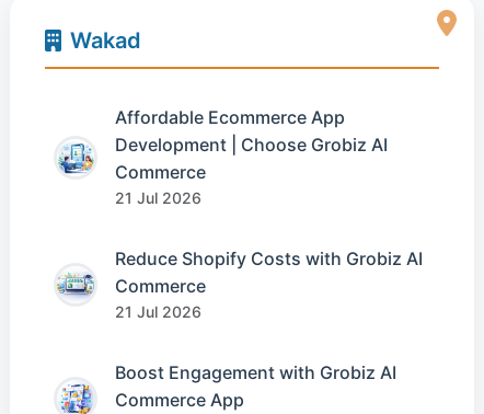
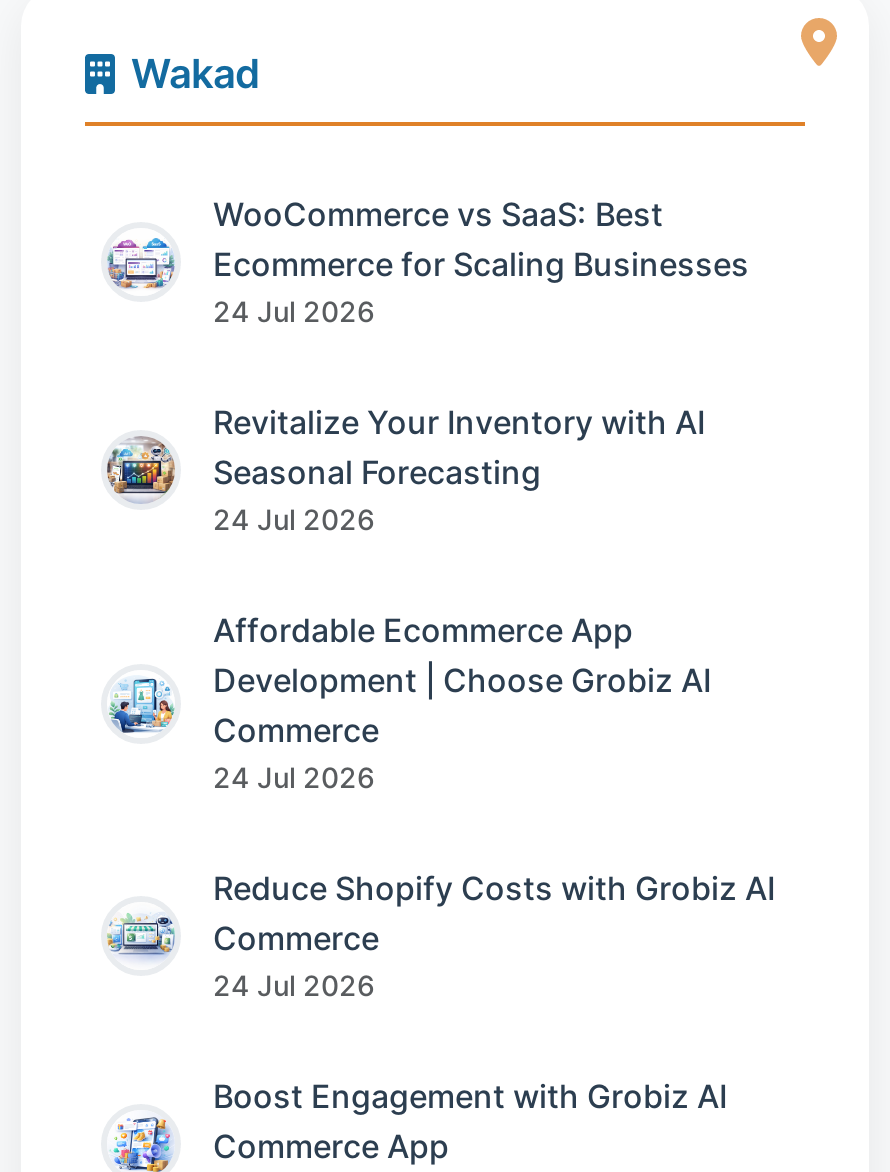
+ [image]
+ WooCommerce vs SaaS: Best
+ Ecommerce for Scaling Businesses
+ 24 Jul 2026
+ Revitalize Your Inventory with AI
+ Seasonal Forecasting
+ 24 Jul 2026

+ [image]

- 21 Jul 2026
+ 24 Jul 2026

- 21 Jul 2026
+ 24 Jul 2026
